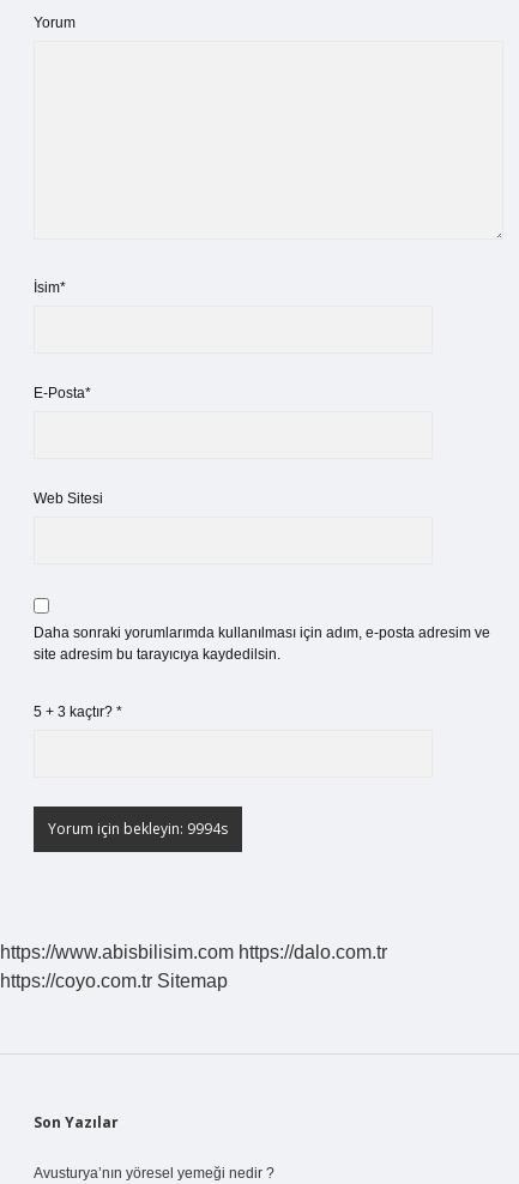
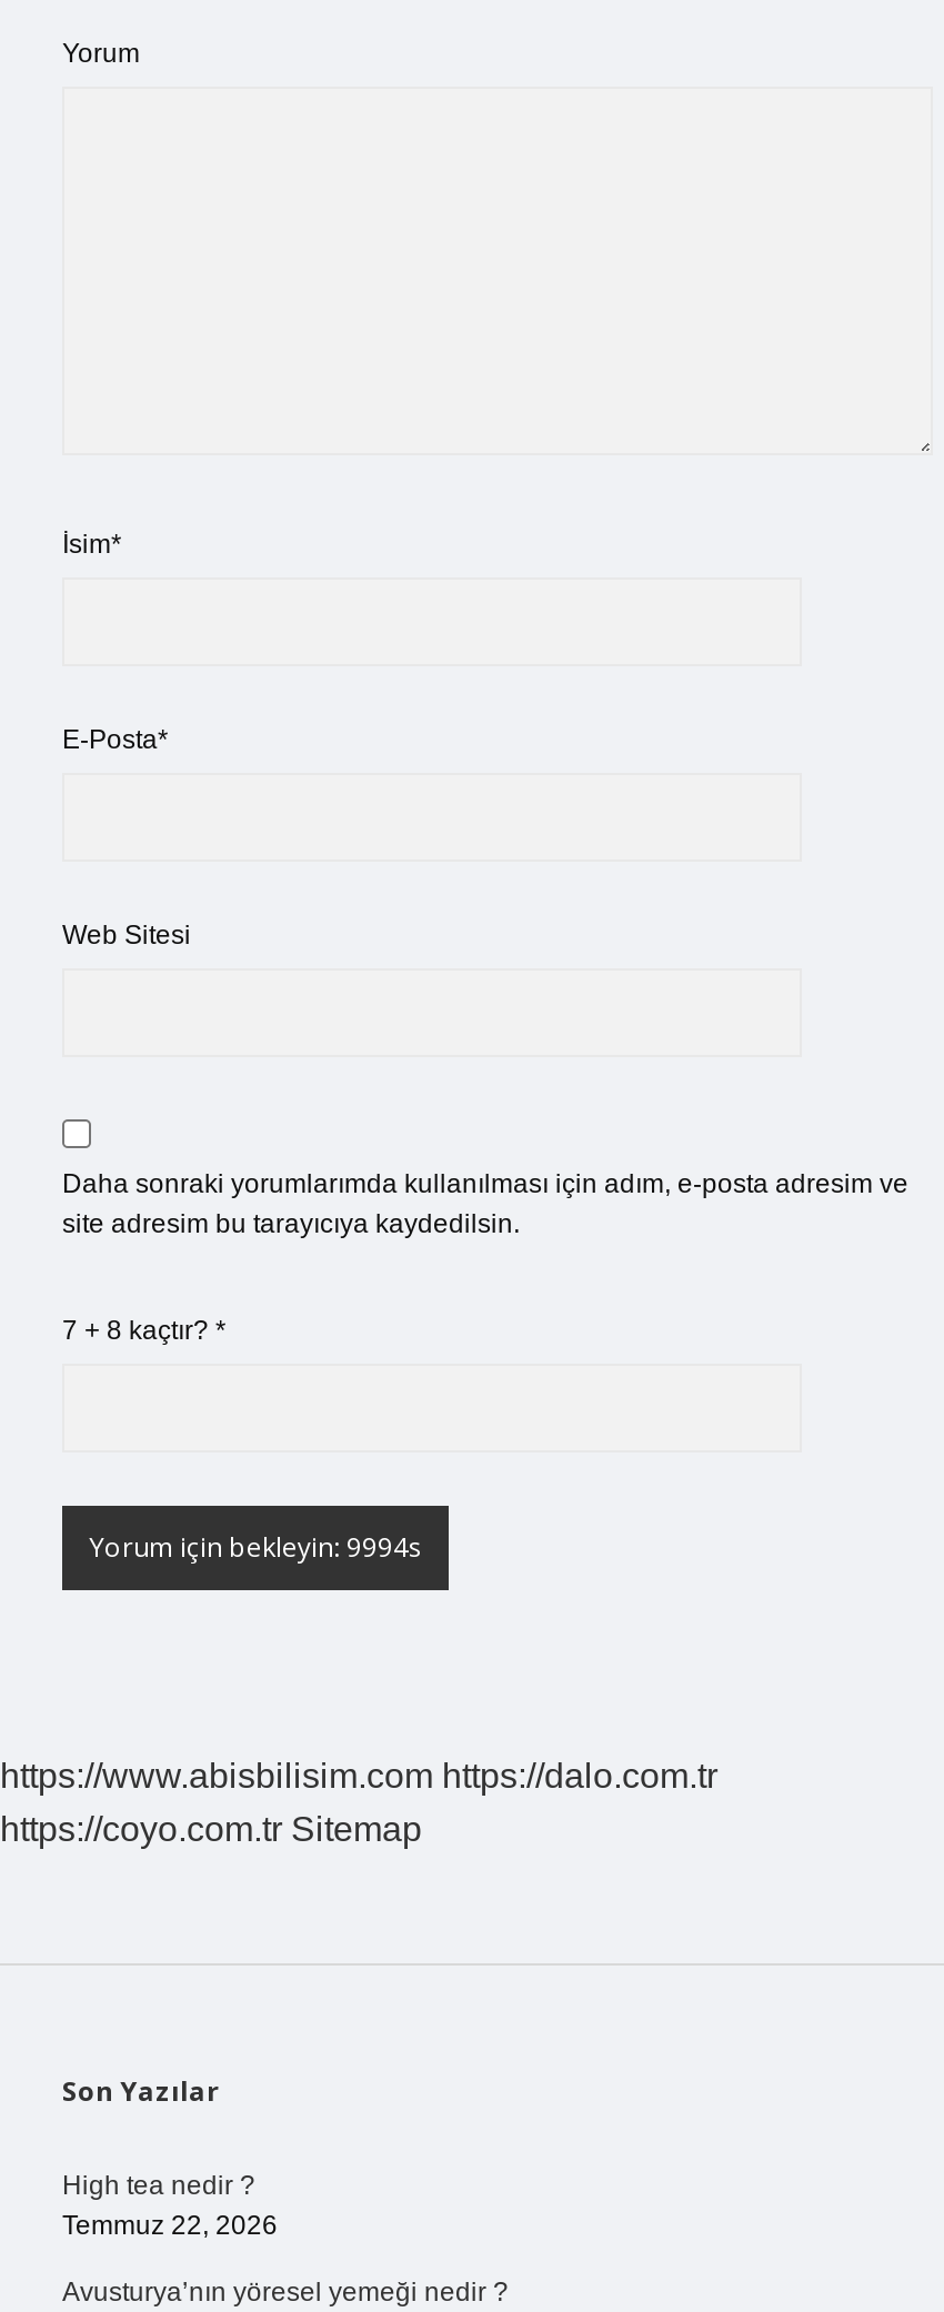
- 5 + 3 kaçtır? *
+ 7 + 8 kaçtır? *

+ High tea nedir ?
+ Temmuz 22, 2026
